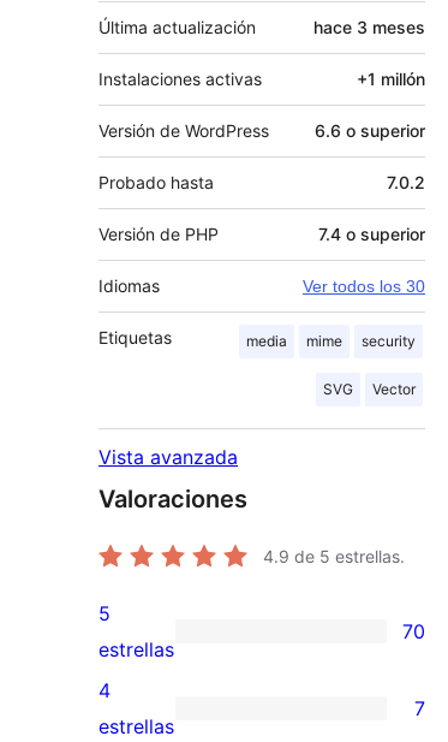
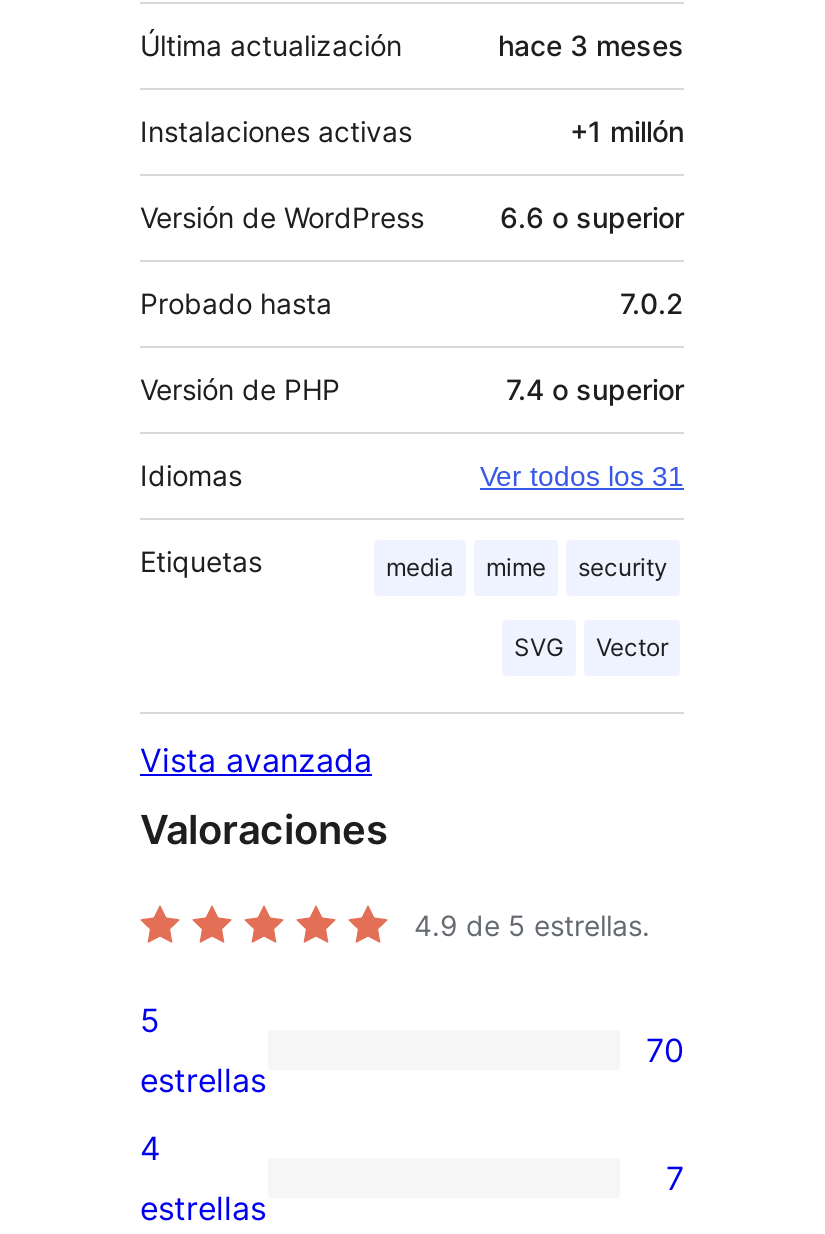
- Ver todos los 30
+ Ver todos los 31
